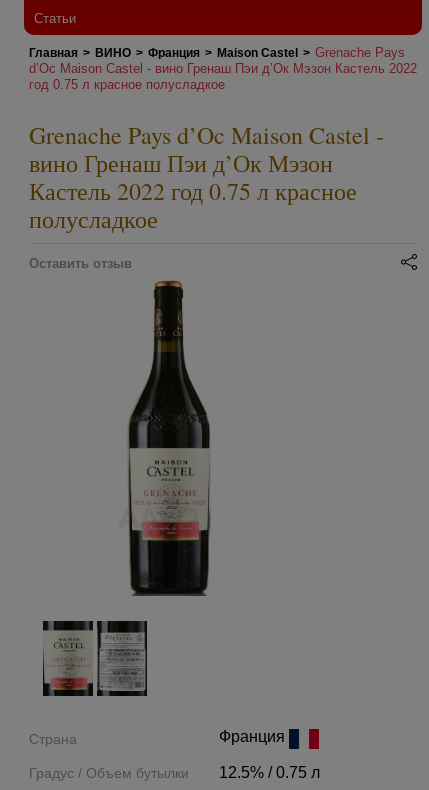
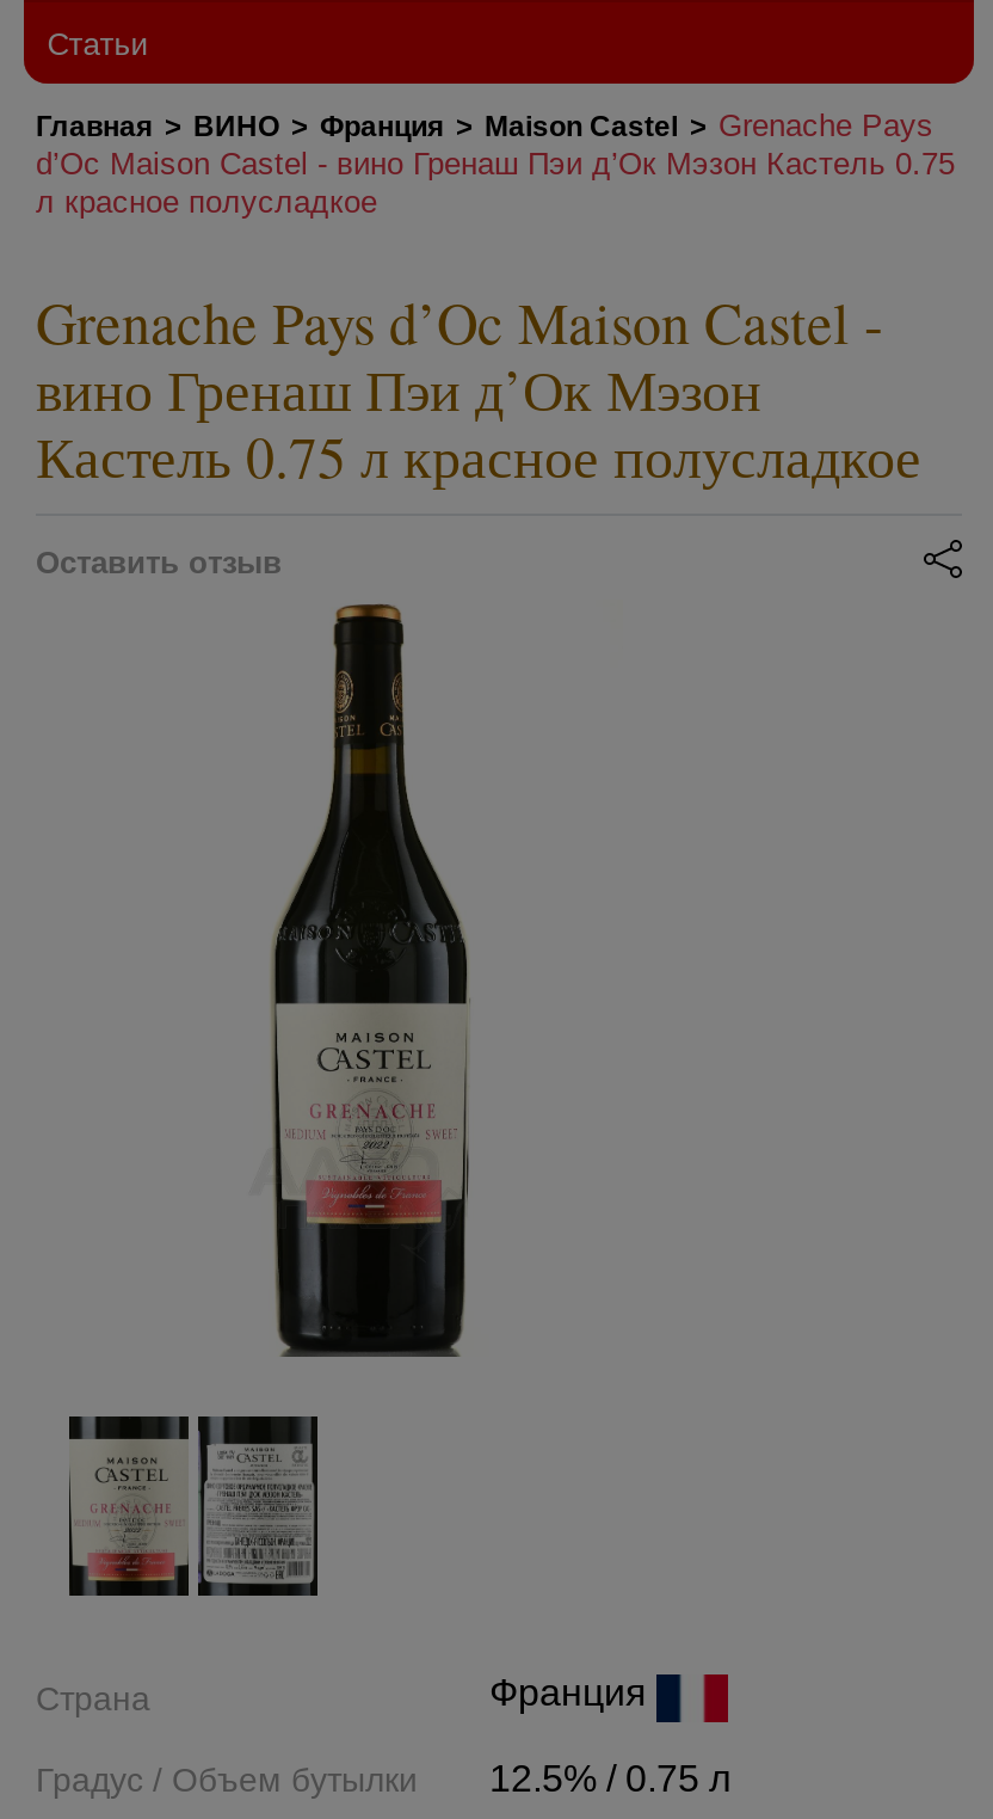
- d’Oc Maison Castel - вино Гренаш Пэи д’Ок Мэзон Кастель 2022
- год 0.75 л красное полусладкое
+ d’Oc Maison Castel - вино Гренаш Пэи д’Ок Мэзон Кастель 0.75
+ л красное полусладкое

- Кастель 2022 год 0.75 л красное
- полусладкое
+ Кастель 0.75 л красное полусладкое
